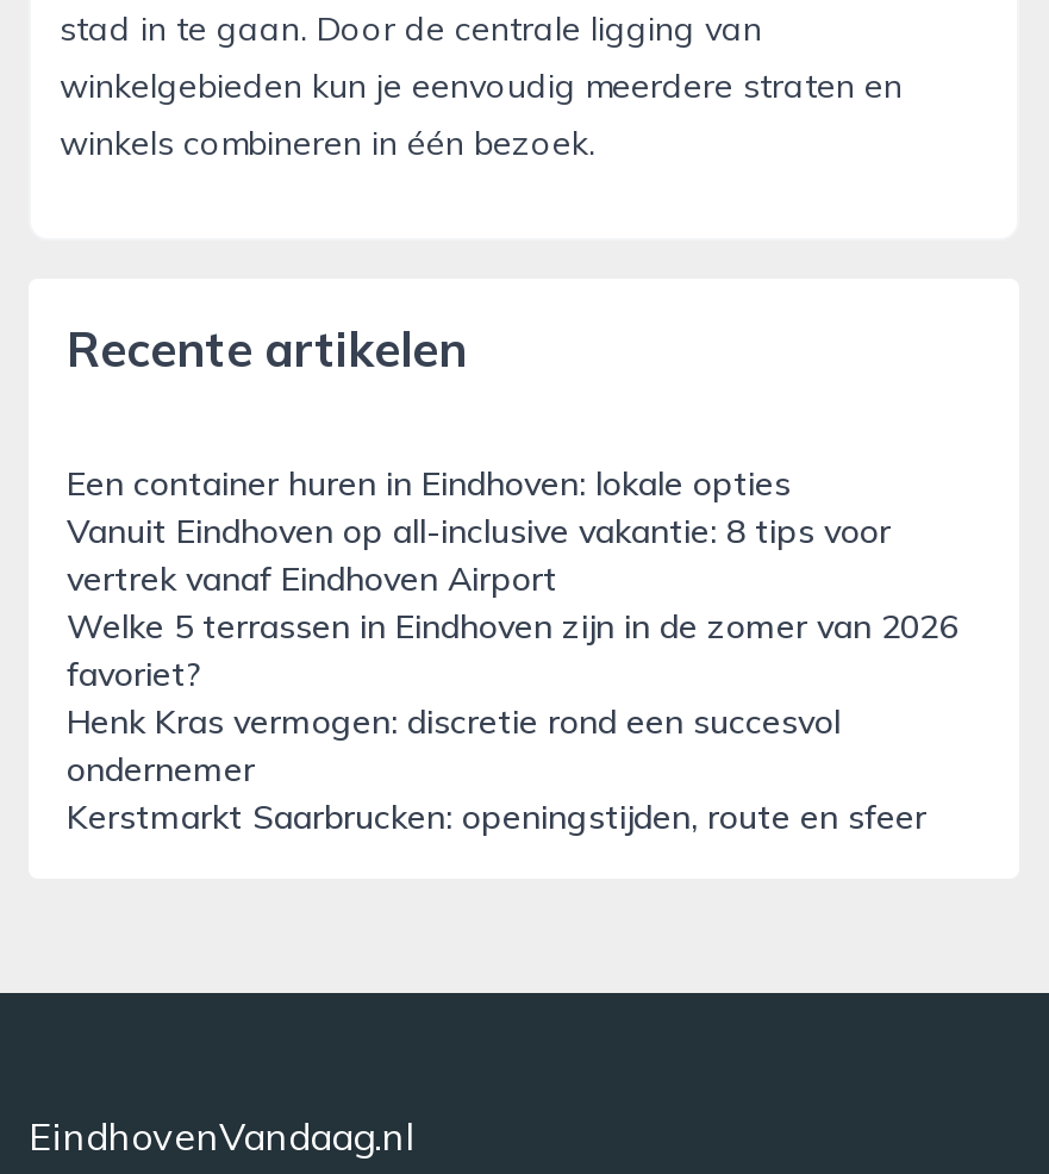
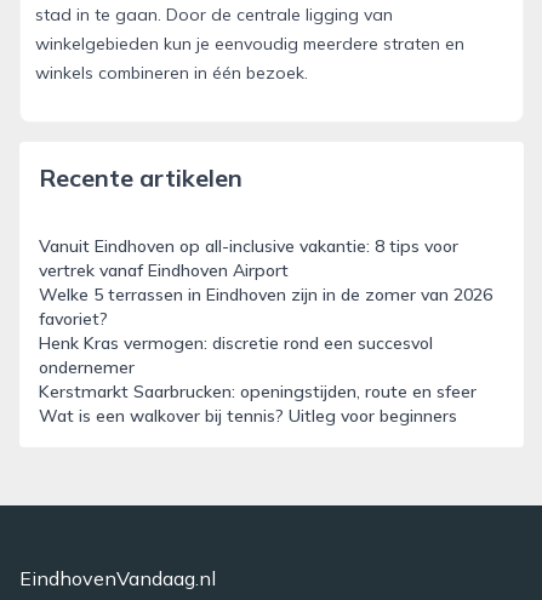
- Een container huren in Eindhoven: lokale opties

moved up: Vanuit Eindhoven op all-inclusive vakantie: 8 tips voor | vertrek vanaf Eindhoven Airport | Welke 5 terrassen in Eindhoven zijn in de zomer van 2026 | favoriet? | Henk Kras vermogen: discretie rond een succesvol | ondernemer | Kerstmarkt Saarbrucken: openingstijden, route en sfeer

+ Wat is een walkover bij tennis? Uitleg voor beginners
